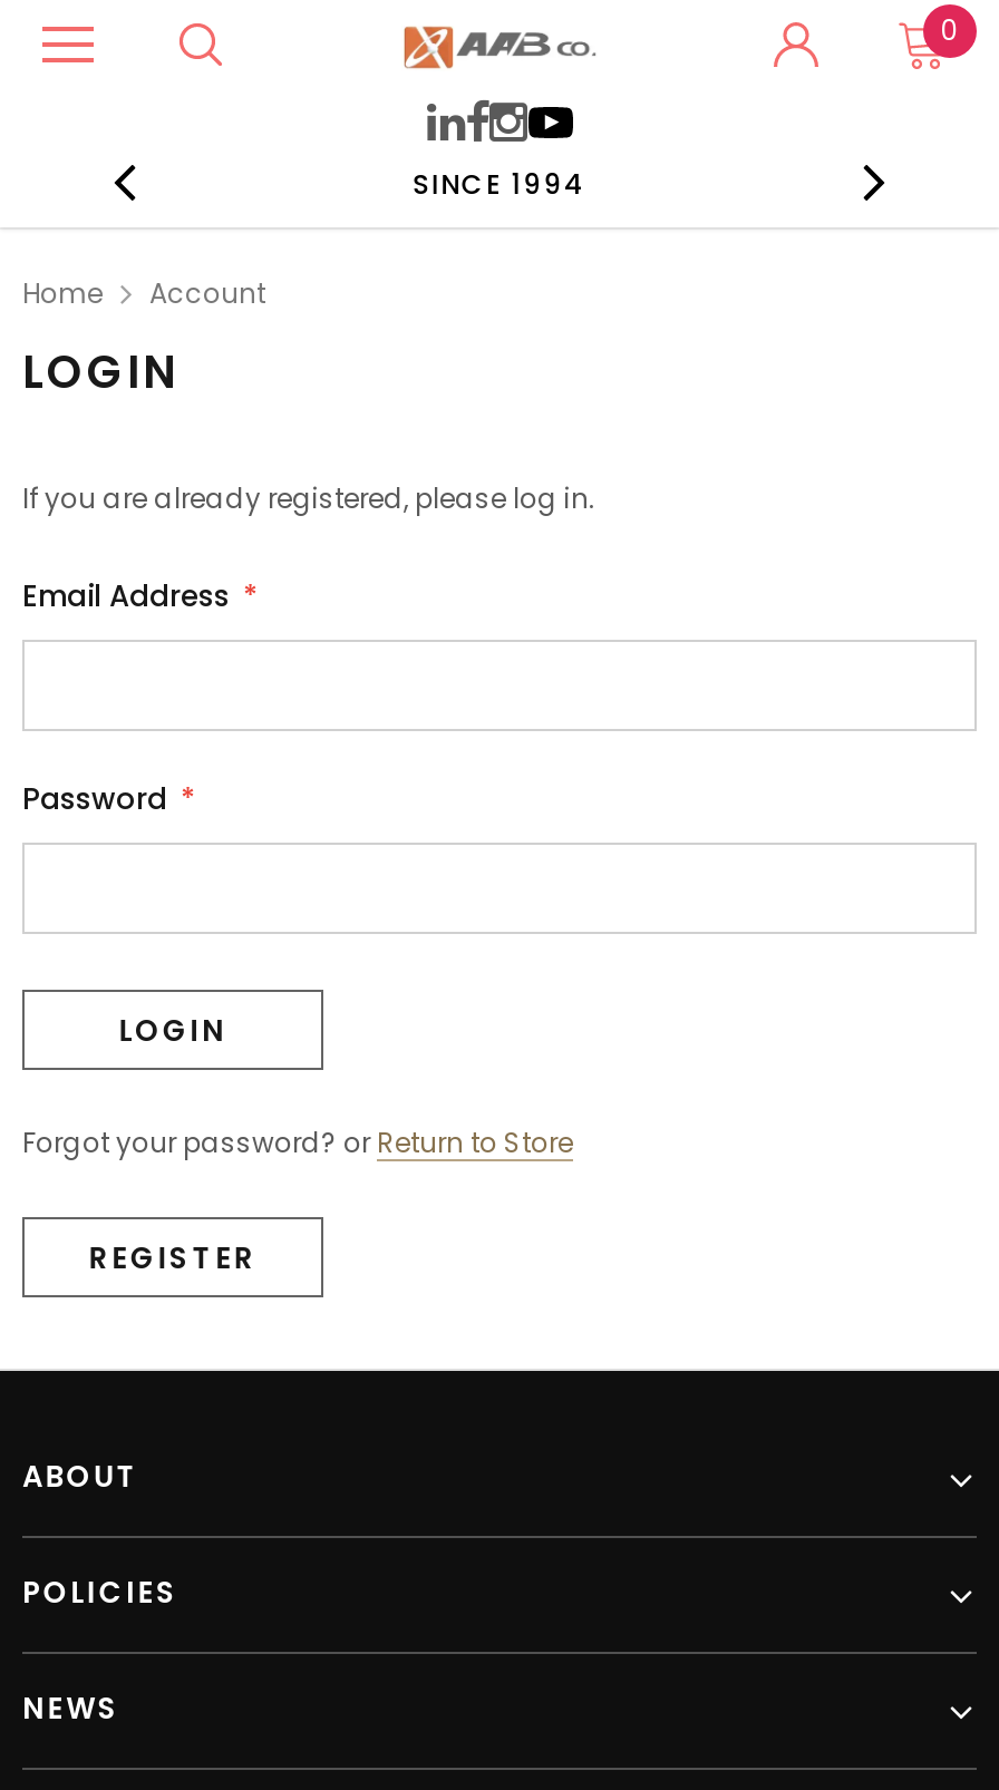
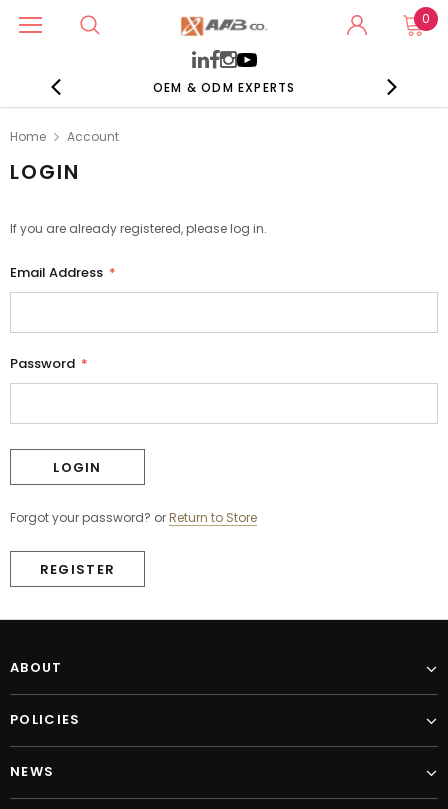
- SINCE 1994
+ OEM & ODM EXPERTS
